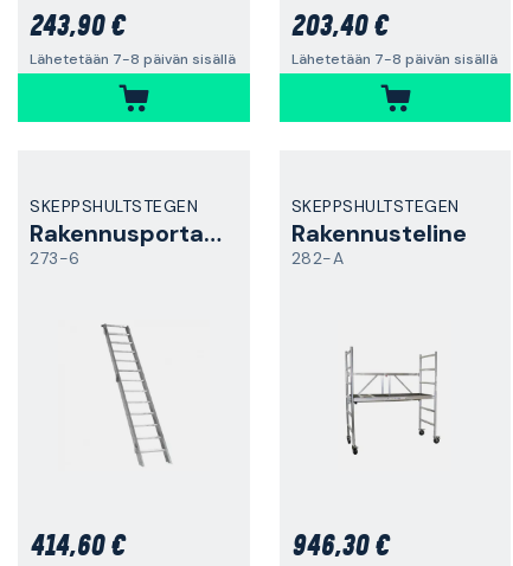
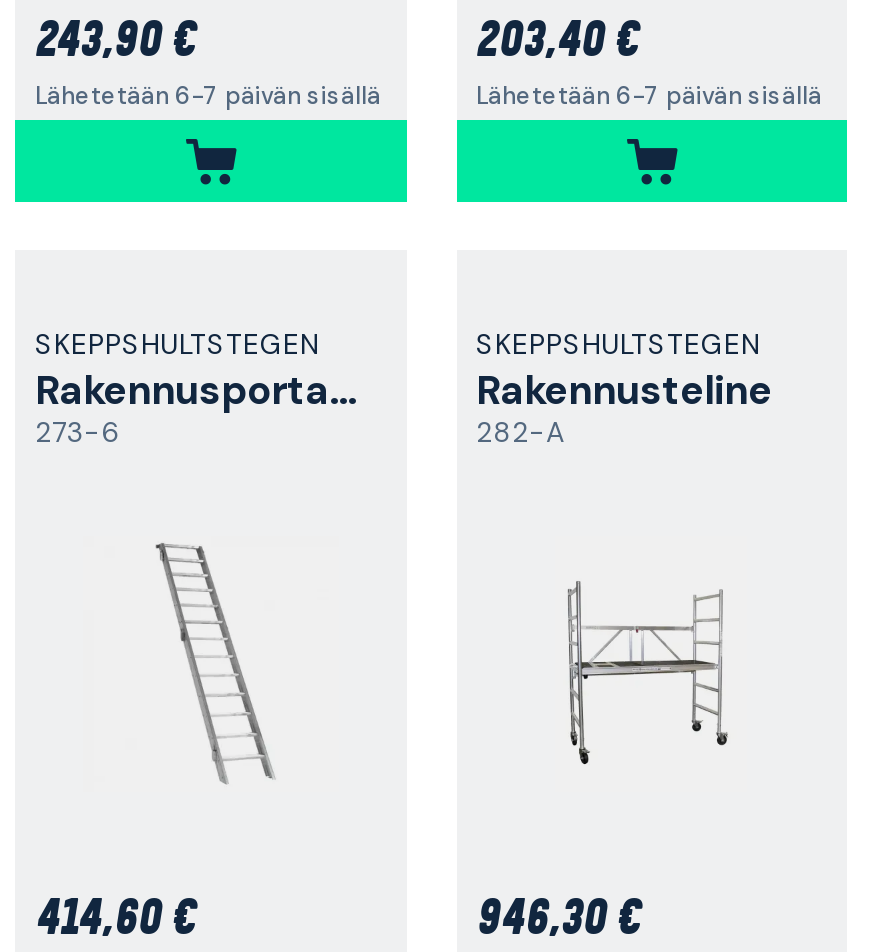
- Lähetetään 7-8 päivän sisällä
+ Lähetetään 6-7 päivän sisällä

- Lähetetään 7-8 päivän sisällä
+ Lähetetään 6-7 päivän sisällä
